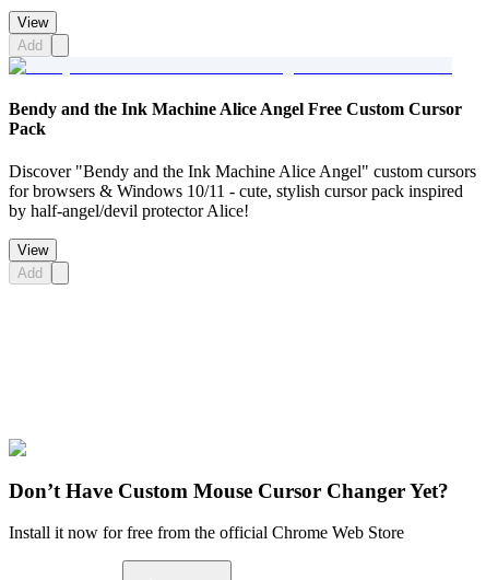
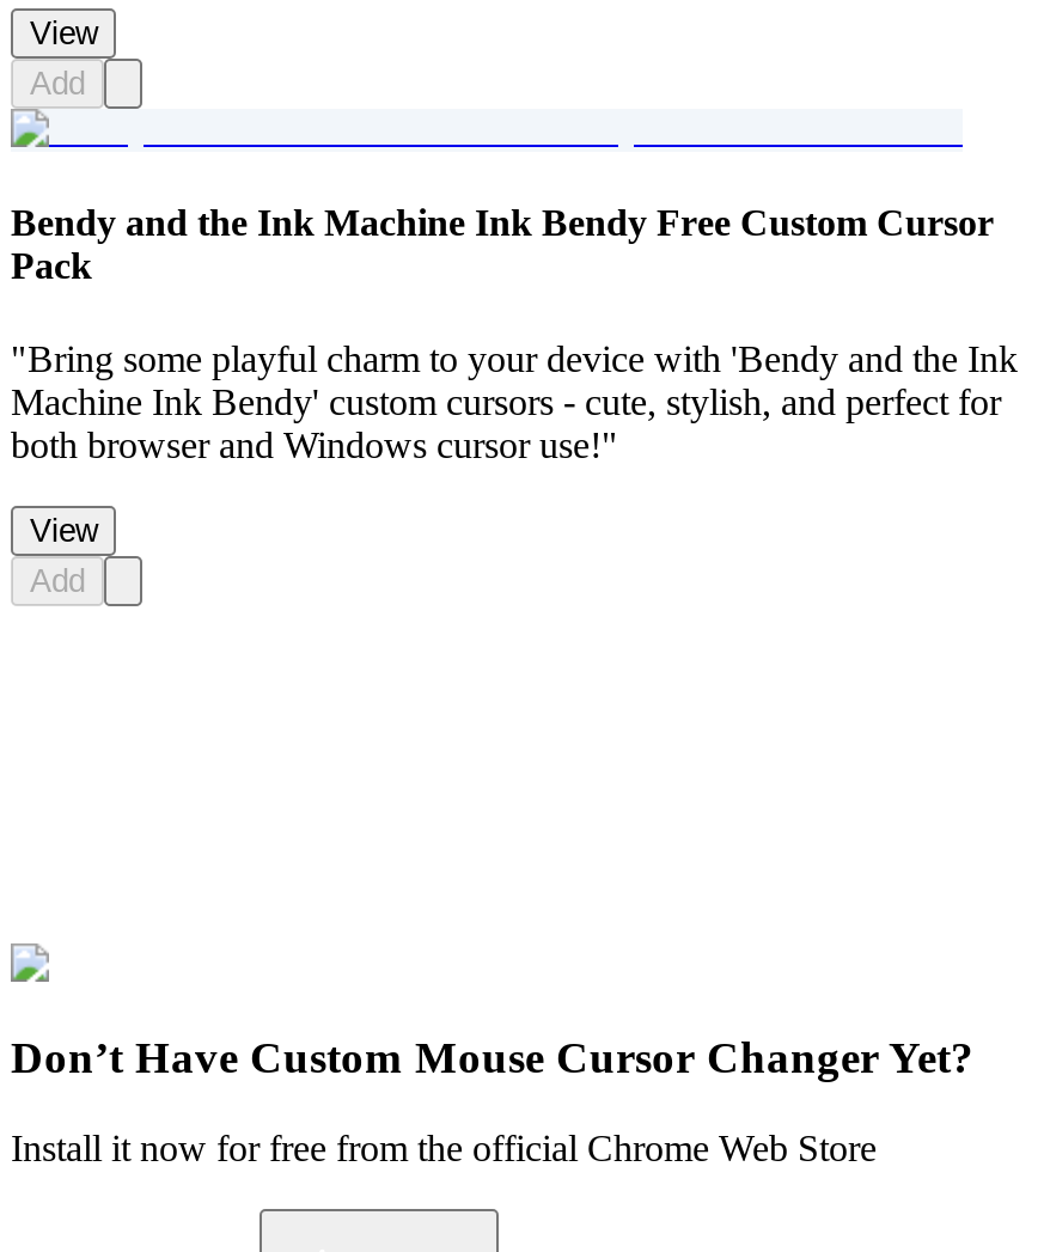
- Bendy and the Ink Machine Alice Angel Free Custom Cursor
+ Bendy and the Ink Machine Ink Bendy Free Custom Cursor

- Discover "Bendy and the Ink Machine Alice Angel" custom cursors
- for browsers & Windows 10/11 - cute, stylish cursor pack inspired
- by half-angel/devil protector Alice!
+ "Bring some playful charm to your device with 'Bendy and the Ink
+ Machine Ink Bendy' custom cursors - cute, stylish, and perfect for
+ both browser and Windows cursor use!"
